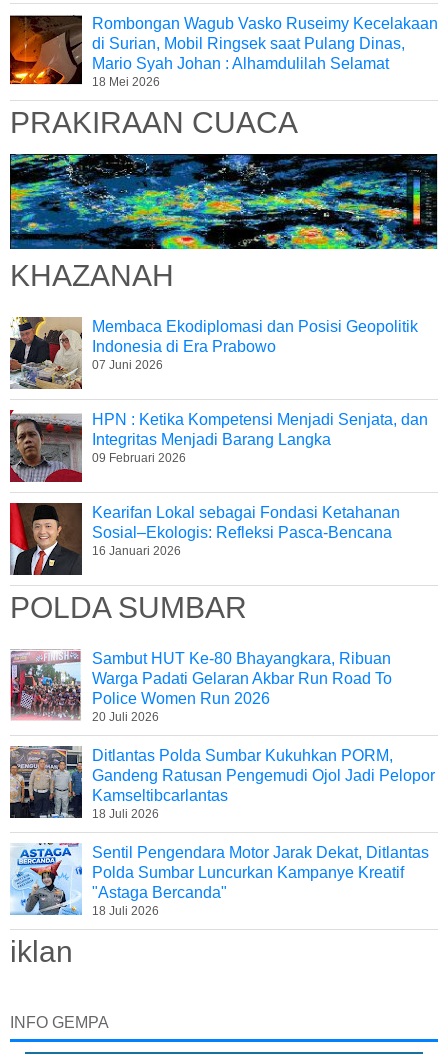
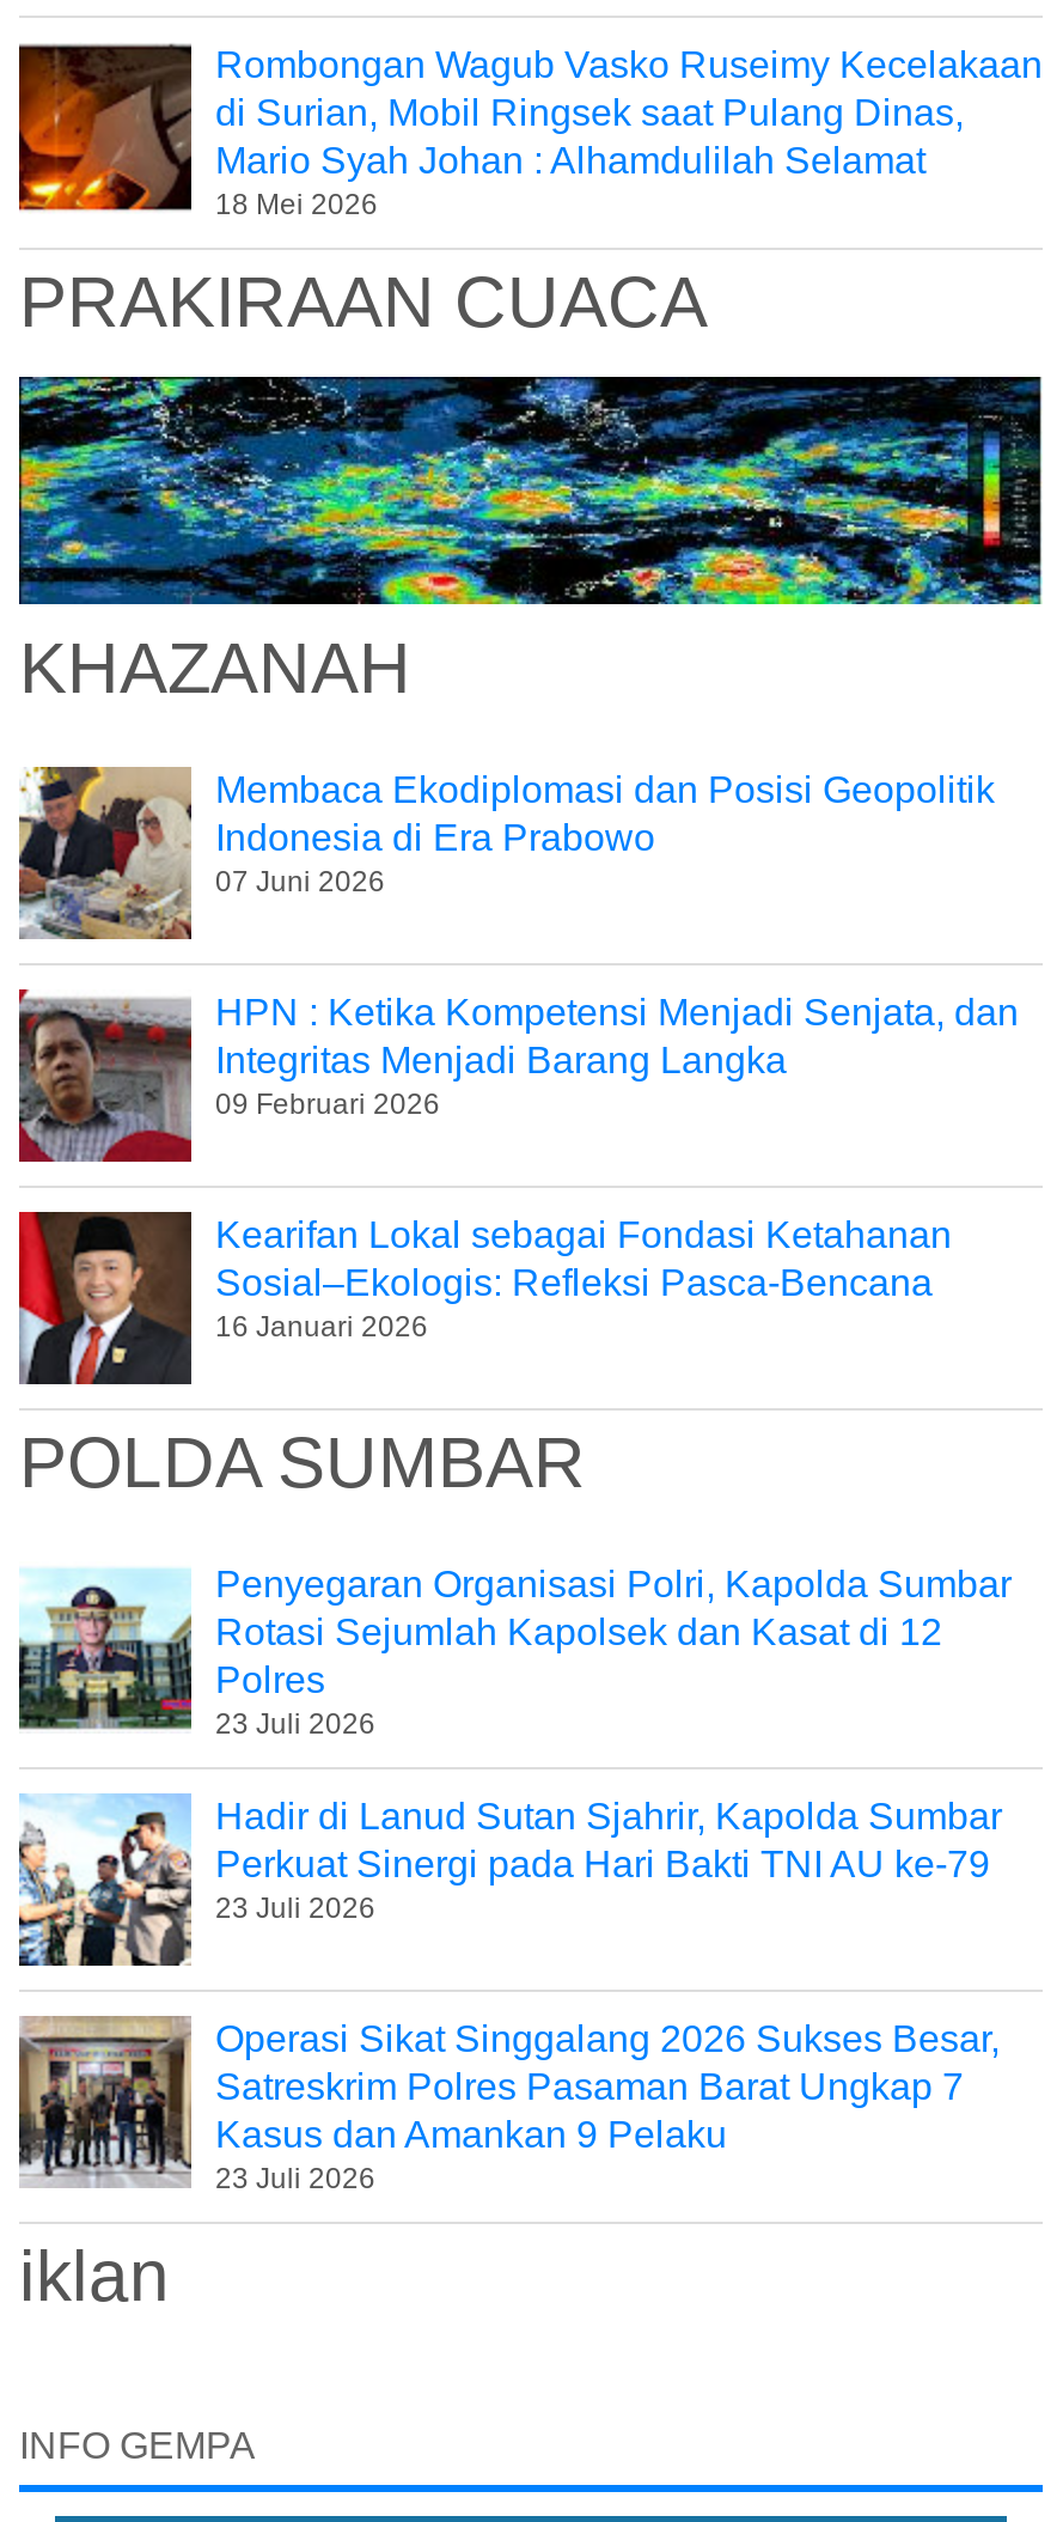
- [image]
- Sambut HUT Ke-80 Bhayangkara, Ribuan
- Warga Padati Gelaran Akbar Run Road To
- Police Women Run 2026
- 20 Juli 2026
+ [image]
+ Penyegaran Organisasi Polri, Kapolda Sumbar
+ Rotasi Sejumlah Kapolsek dan Kasat di 12
+ Polres
+ 23 Juli 2026

- [image]
- Ditlantas Polda Sumbar Kukuhkan PORM,
- Gandeng Ratusan Pengemudi Ojol Jadi Pelopor
- Kamseltibcarlantas
- 18 Juli 2026
+ [image]
+ Hadir di Lanud Sutan Sjahrir, Kapolda Sumbar
+ Perkuat Sinergi pada Hari Bakti TNI AU ke-79
+ 23 Juli 2026

- [image]
- Sentil Pengendara Motor Jarak Dekat, Ditlantas
- Polda Sumbar Luncurkan Kampanye Kreatif
- "Astaga Bercanda"
- 18 Juli 2026
+ [image]
+ Operasi Sikat Singgalang 2026 Sukses Besar,
+ Satreskrim Polres Pasaman Barat Ungkap 7
+ Kasus dan Amankan 9 Pelaku
+ 23 Juli 2026
